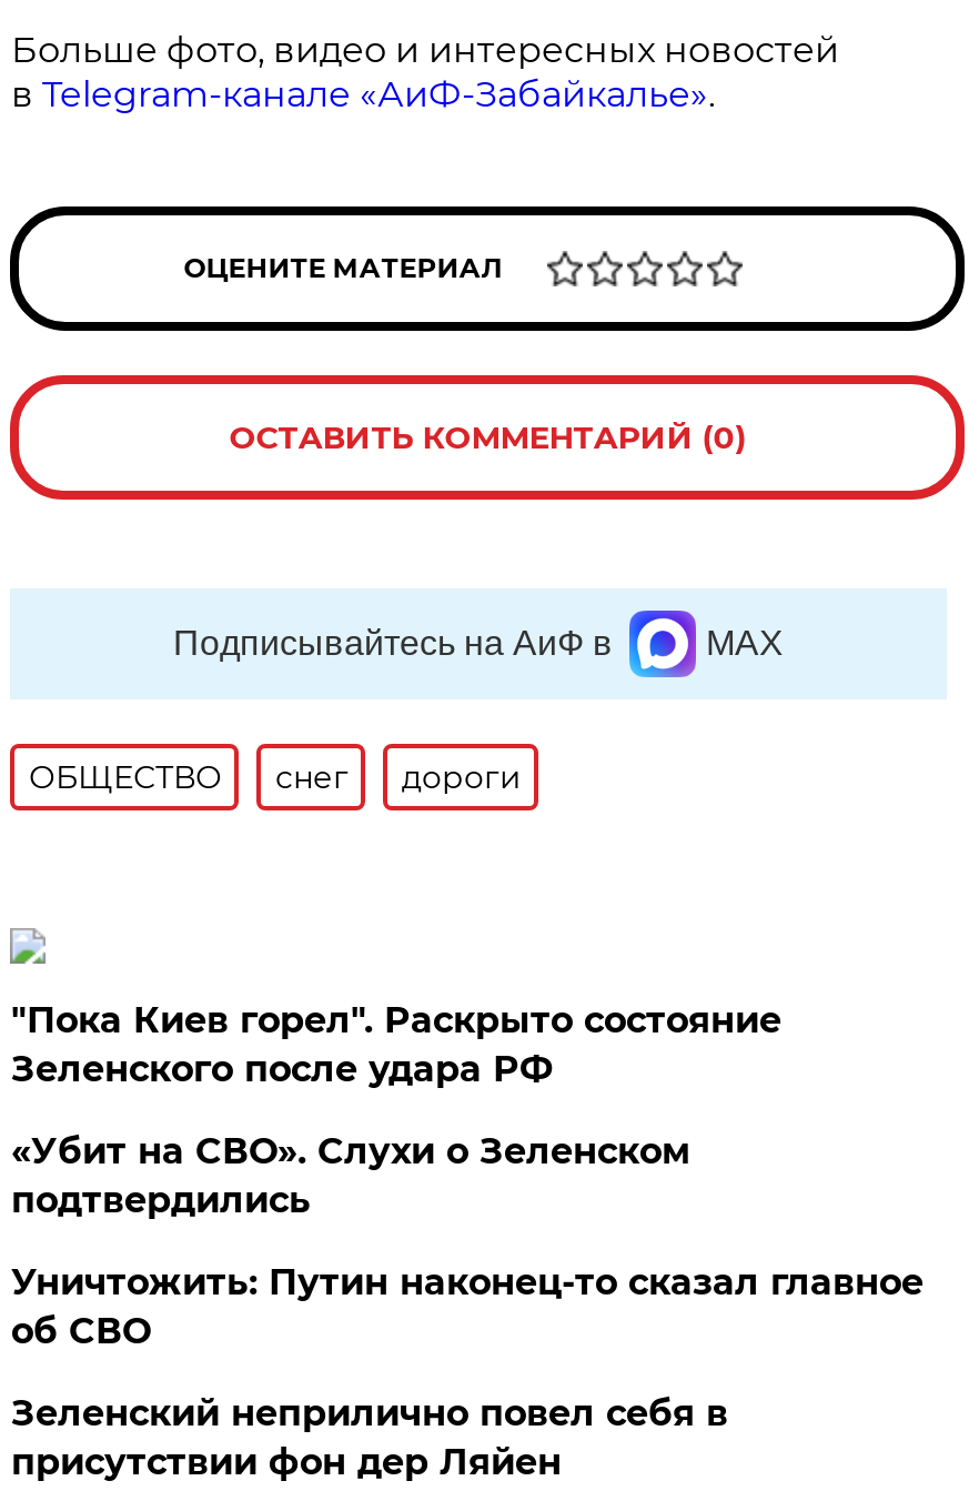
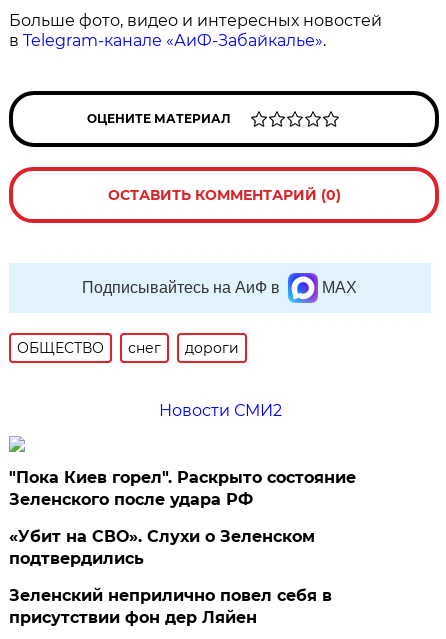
+ Новости СМИ2

moved down: "Пока Киев горел". Раскрыто состояние | Зеленского после удара РФ | «Убит на СВО». Слухи о Зеленском | подтвердились

- Уничтожить: Путин наконец-то сказал главное
- об СВО
